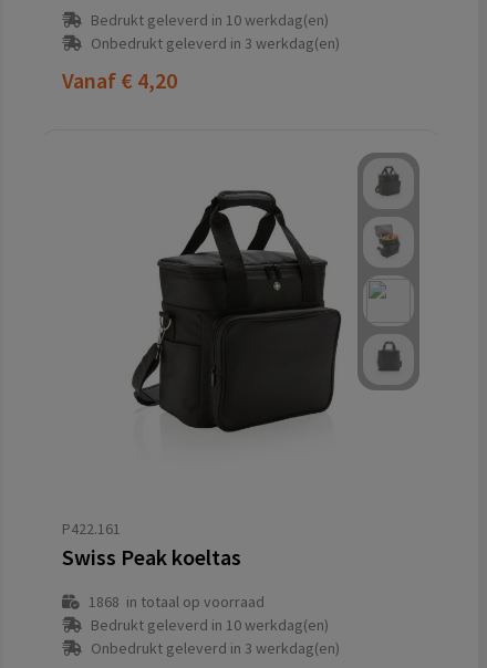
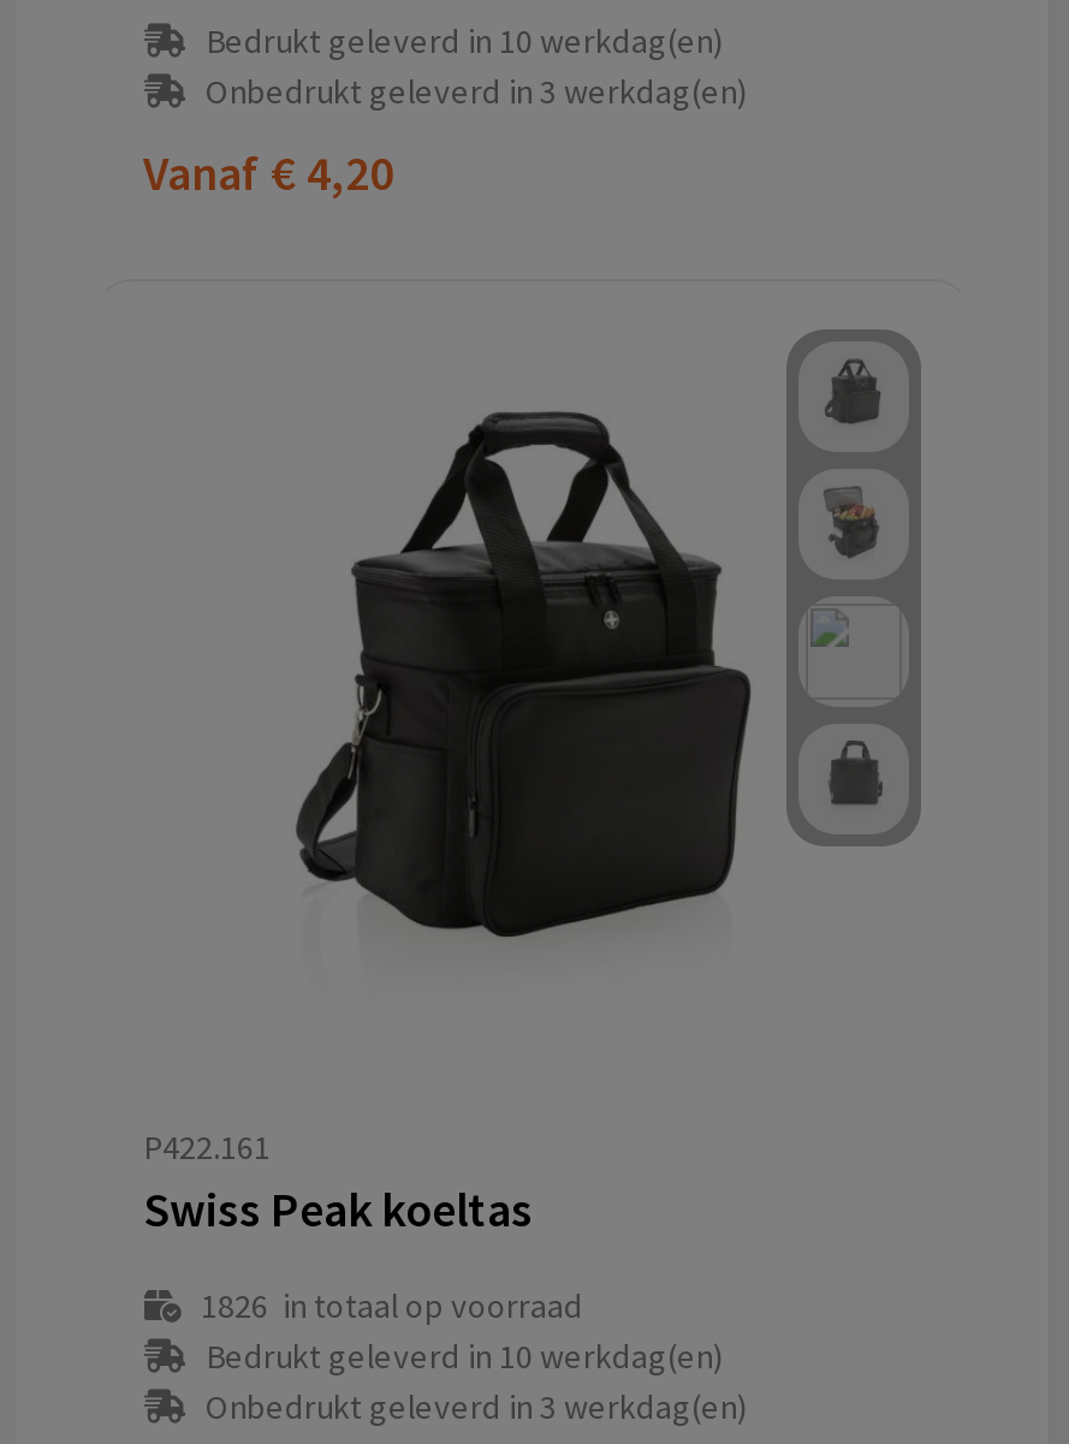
- 1868 in totaal op voorraad
+ 1826 in totaal op voorraad
